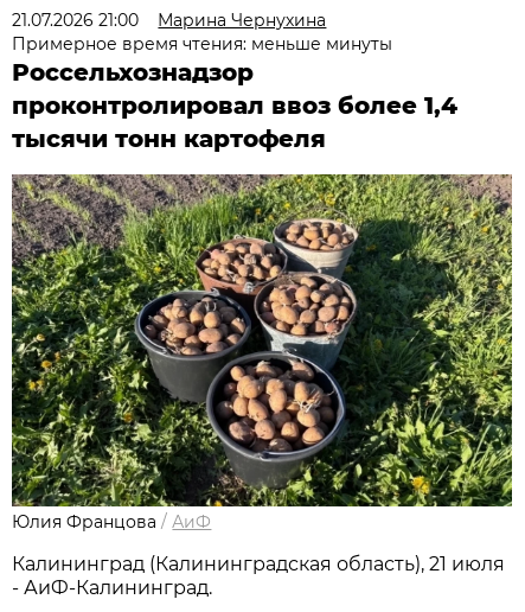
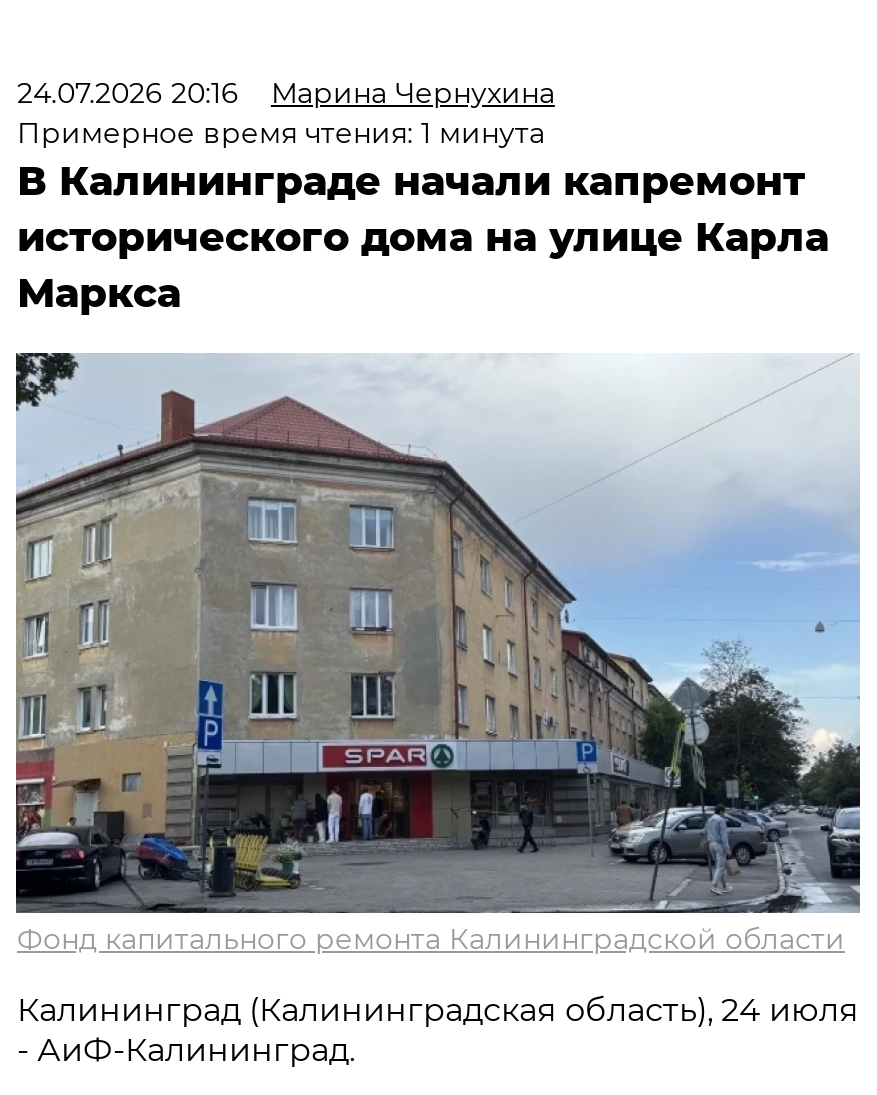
- 21.07.2026 21:00 Марина Чернухина
+ 24.07.2026 20:16 Марина Чернухина

- Примерное время чтения: меньше минуты
- Россельхознадзор
- проконтролировал ввоз более 1,4
- тысячи тонн картофеля
+ Примерное время чтения: 1 минута
+ В Калининграде начали капремонт
+ исторического дома на улице Карла
+ Маркса

- [image]
- Юлия Францова / АиФ
+ [image]
+ Фонд капитального ремонта Калининградской области

- Калининград (Калининградская область), 21 июля
+ Калининград (Калининградская область), 24 июля
